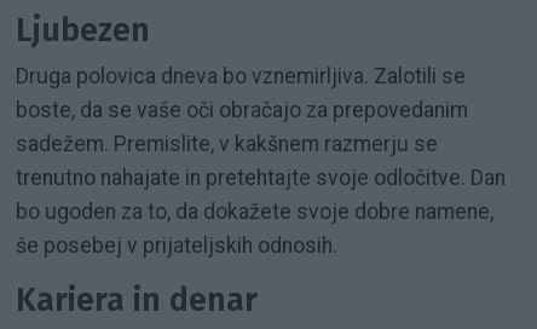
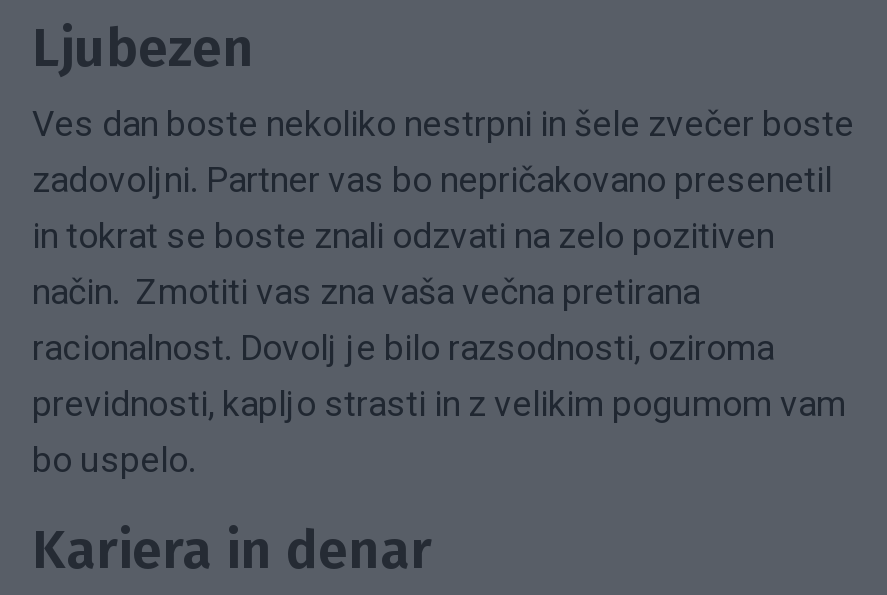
- Druga polovica dneva bo vznemirljiva. Zalotili se
- boste, da se vaše oči obračajo za prepovedanim
- sadežem. Premislite, v kakšnem razmerju se
- trenutno nahajate in pretehtajte svoje odločitve. Dan
- bo ugoden za to, da dokažete svoje dobre namene,
- še posebej v prijateljskih odnosih.
+ Ves dan boste nekoliko nestrpni in šele zvečer boste
+ zadovoljni. Partner vas bo nepričakovano presenetil
+ in tokrat se boste znali odzvati na zelo pozitiven
+ način. Zmotiti vas zna vaša večna pretirana
+ racionalnost. Dovolj je bilo razsodnosti, oziroma
+ previdnosti, kapljo strasti in z velikim pogumom vam
+ bo uspelo.
